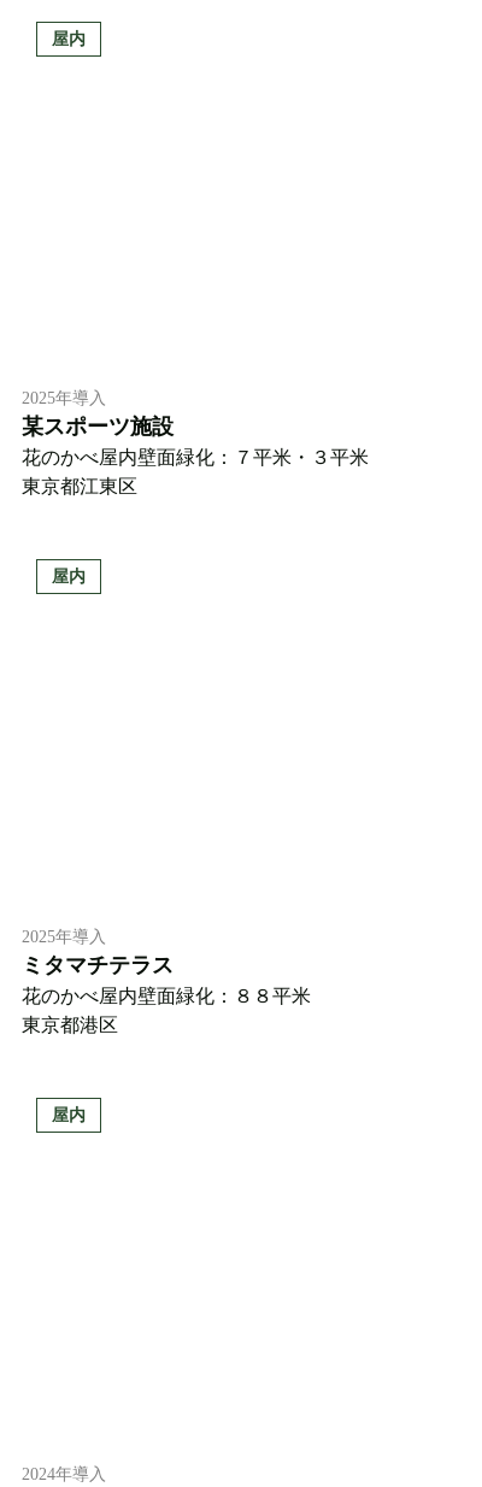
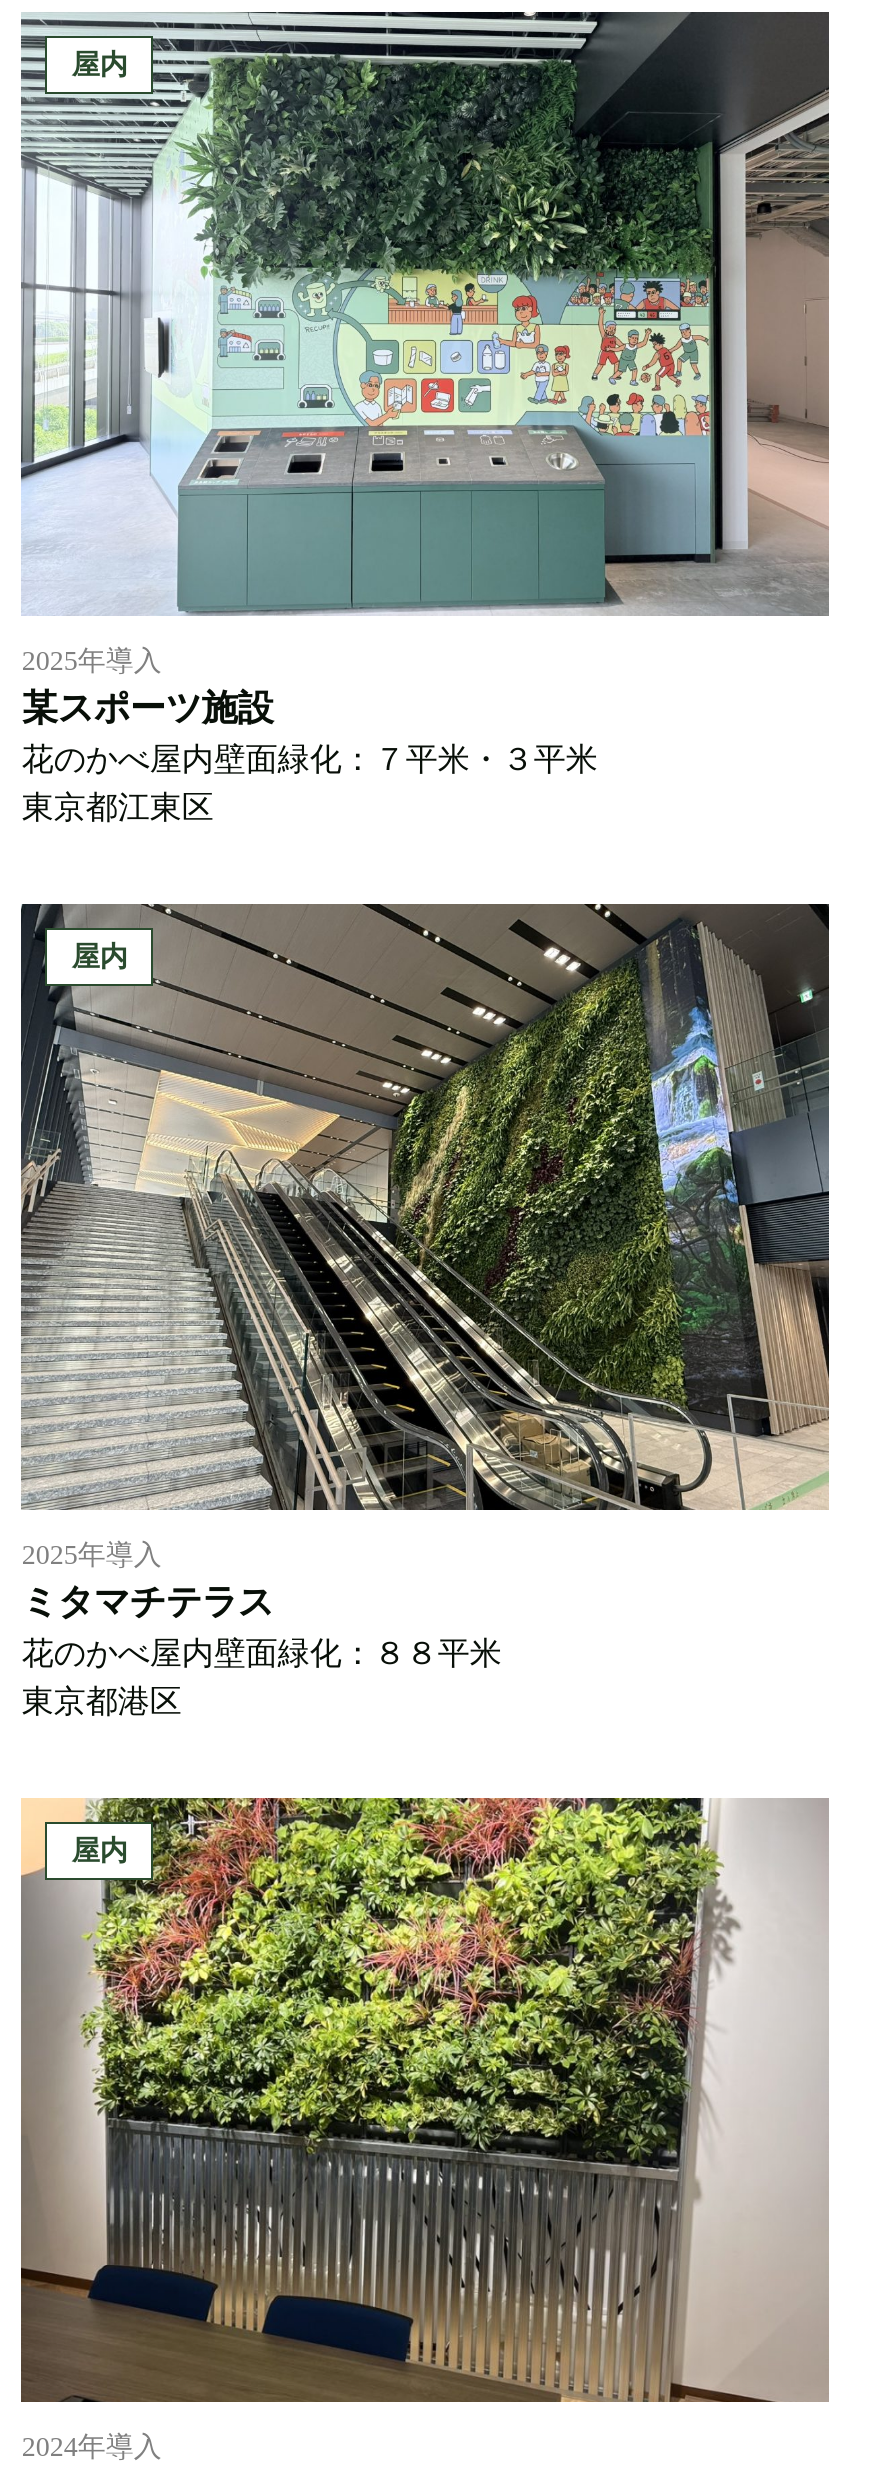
+ [image]

+ [image]

+ [image]
